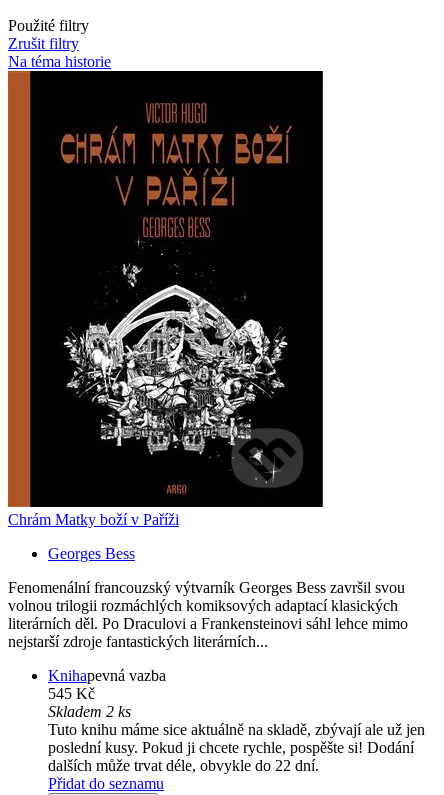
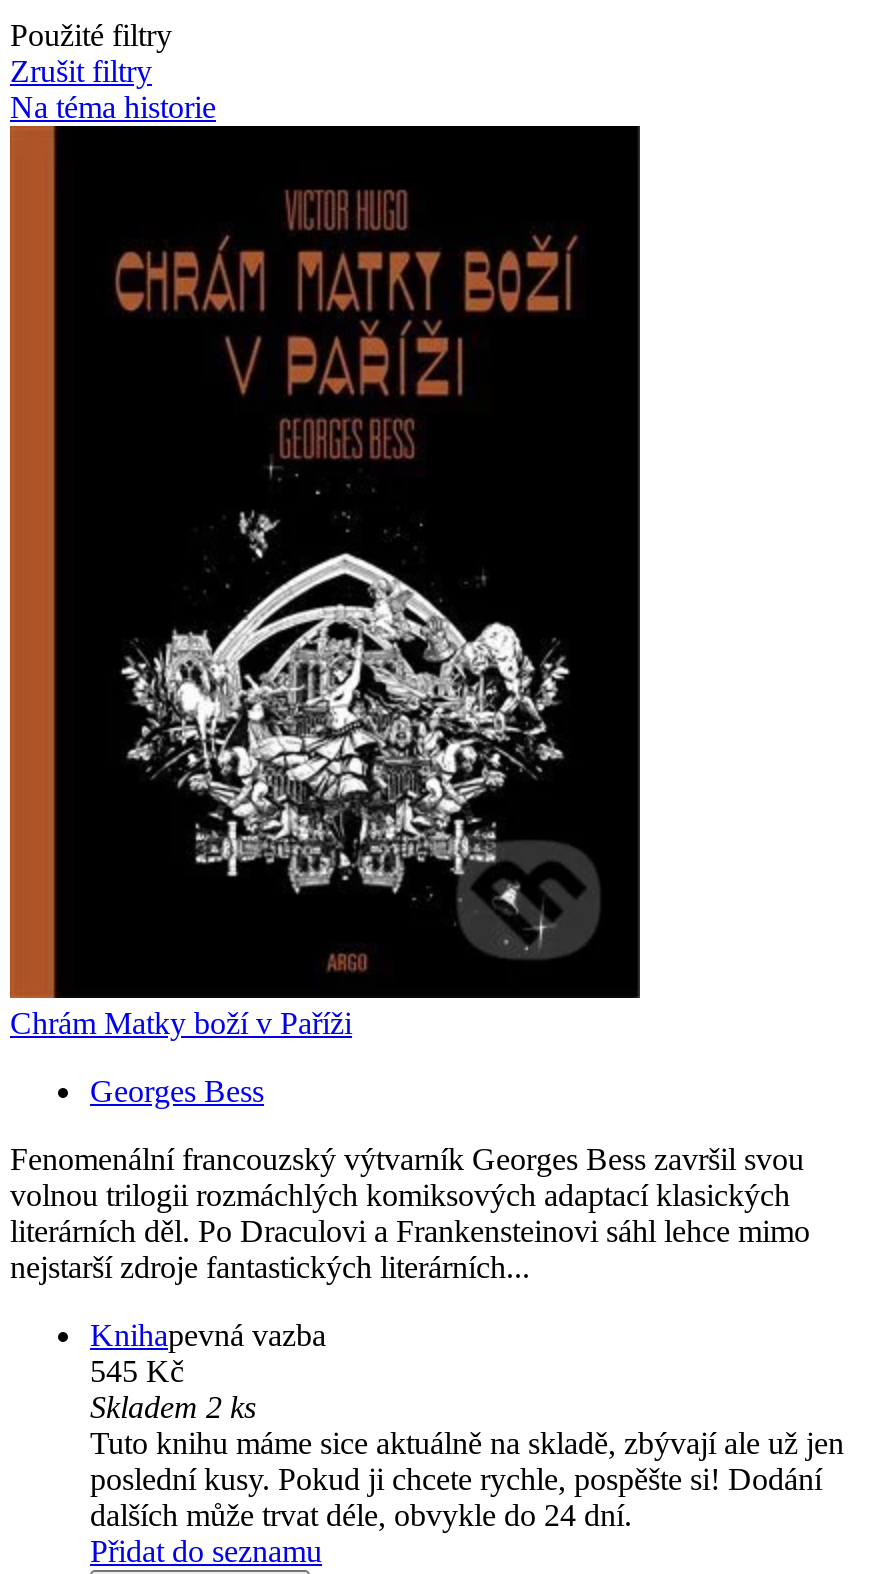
- dalších může trvat déle, obvykle do 22 dní.
+ dalších může trvat déle, obvykle do 24 dní.
